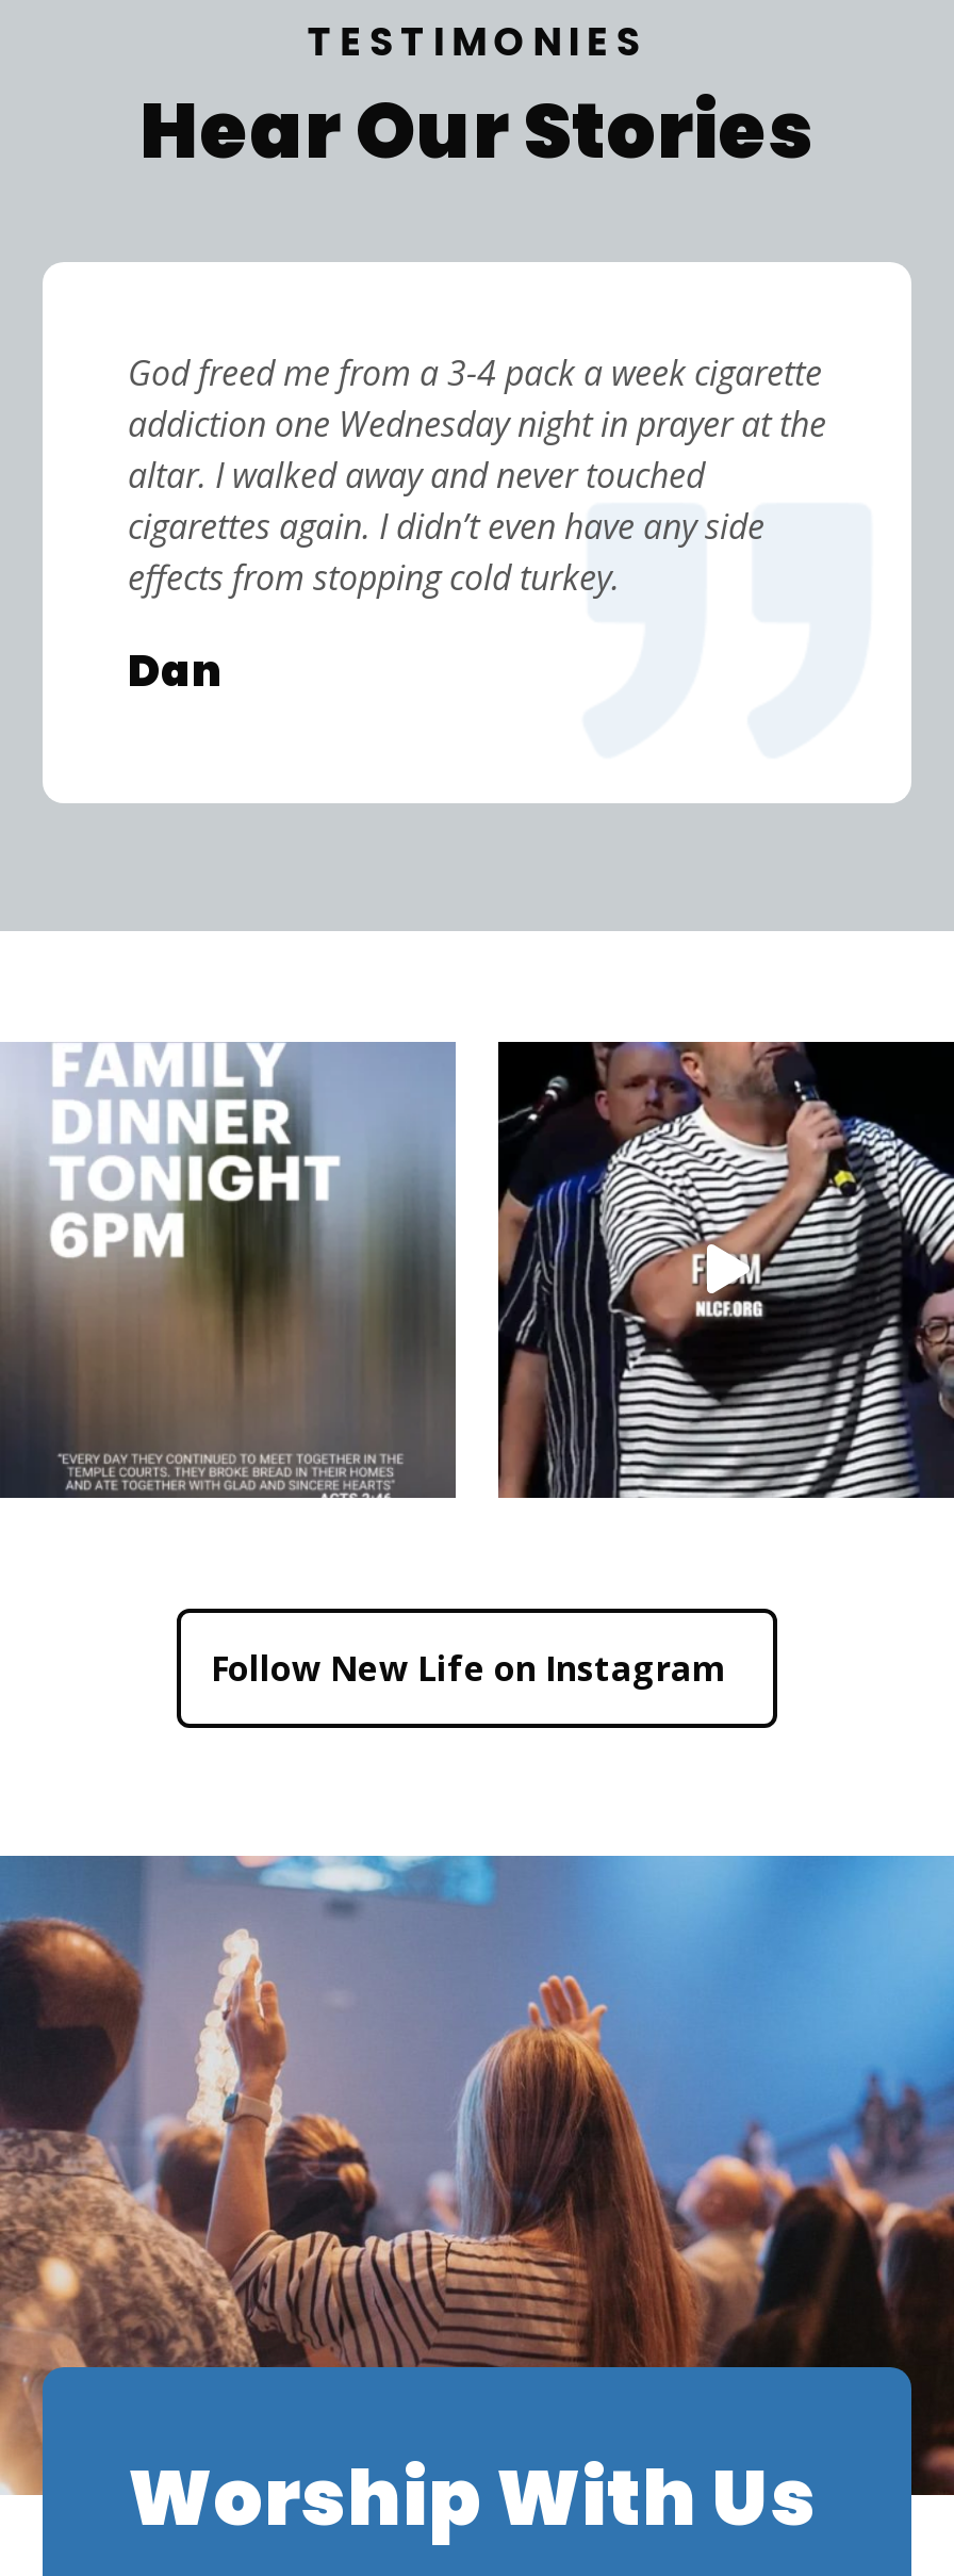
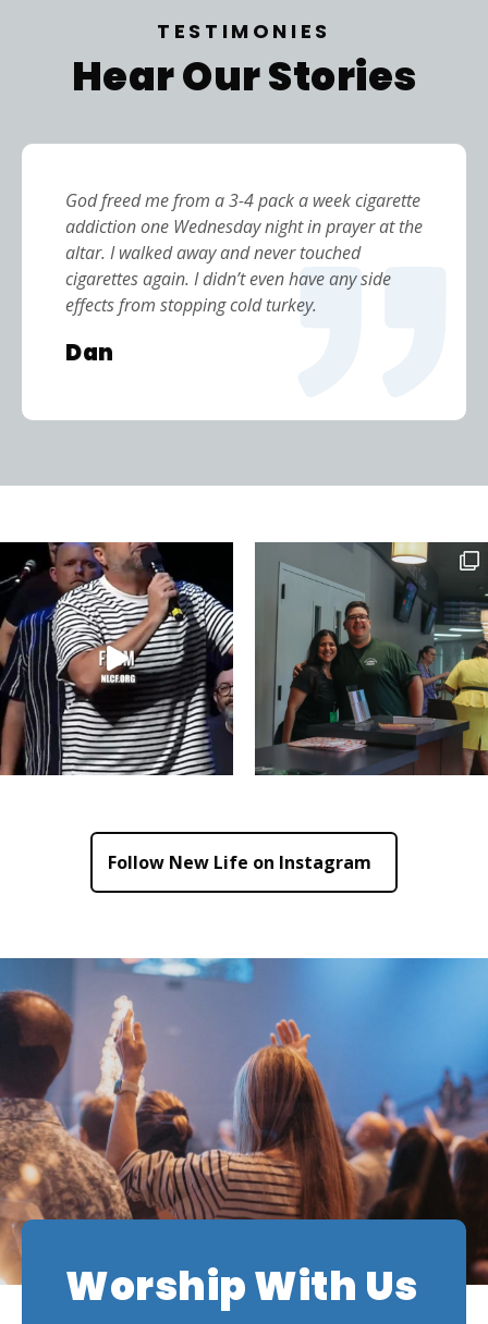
- [image]
+ [image]

- [image]
+ [image]
